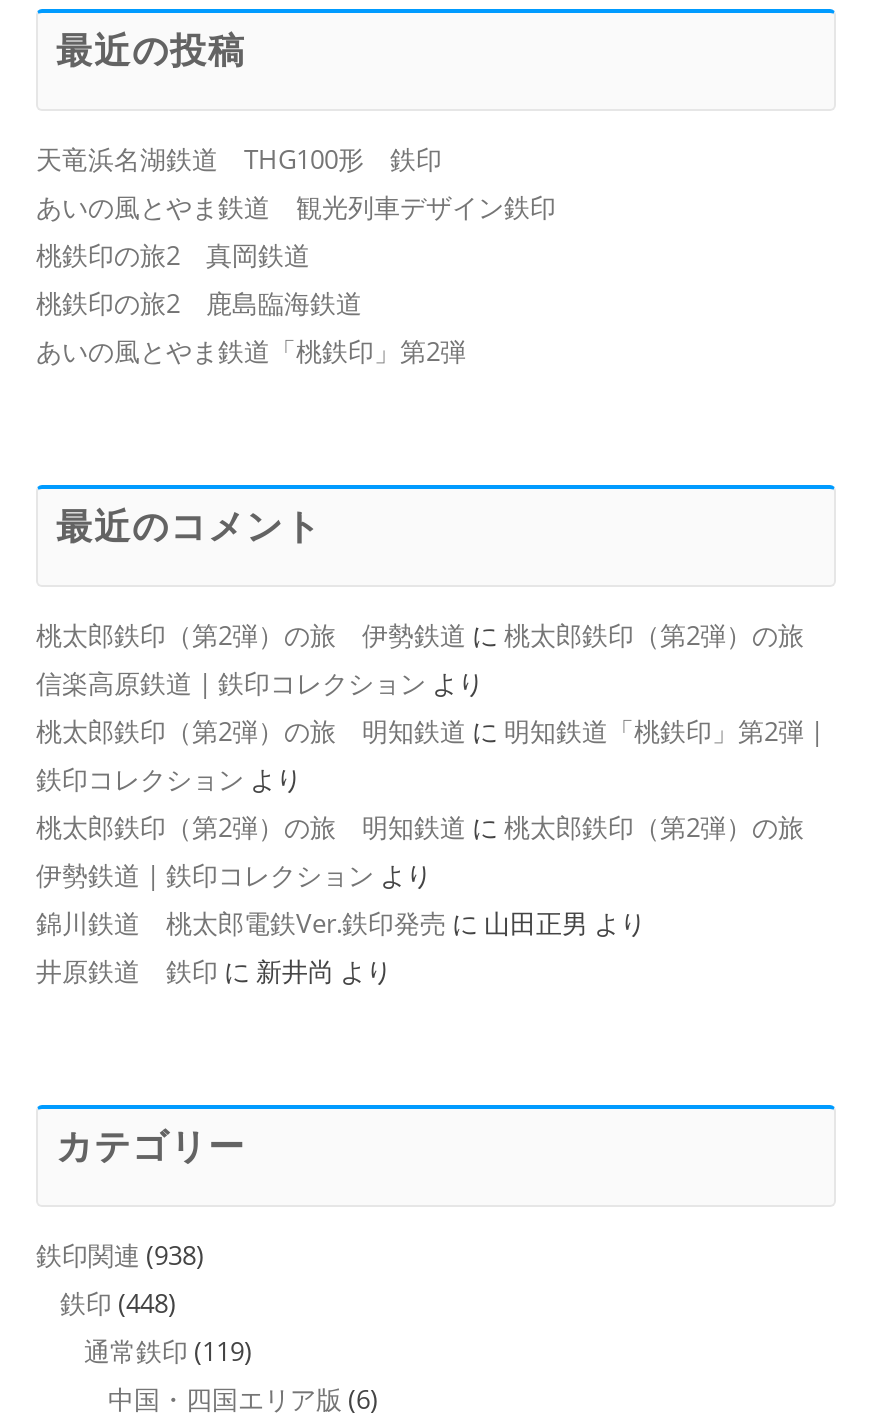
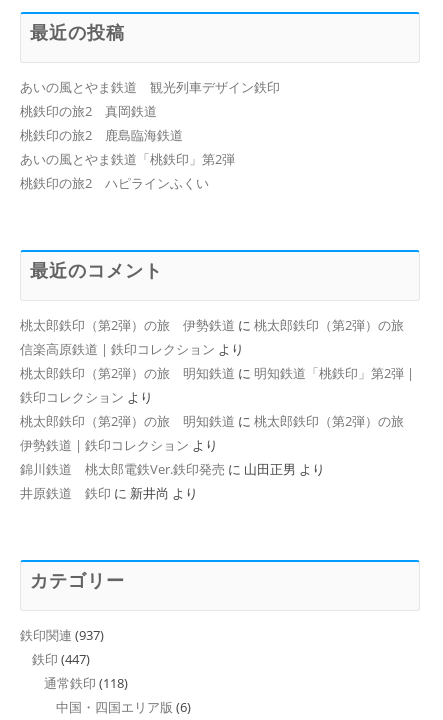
- 天竜浜名湖鉄道 THG100形 鉄印

moved up: あいの風とやま鉄道 観光列車デザイン鉄印 | 桃鉄印の旅2 真岡鉄道 | 桃鉄印の旅2 鹿島臨海鉄道 | あいの風とやま鉄道「桃鉄印」第2弾

+ 桃鉄印の旅2 ハピラインふくい

- 鉄印関連(938)
+ 鉄印関連(937)

- 鉄印(448)
+ 鉄印(447)

- 通常鉄印(119)
+ 通常鉄印(118)
